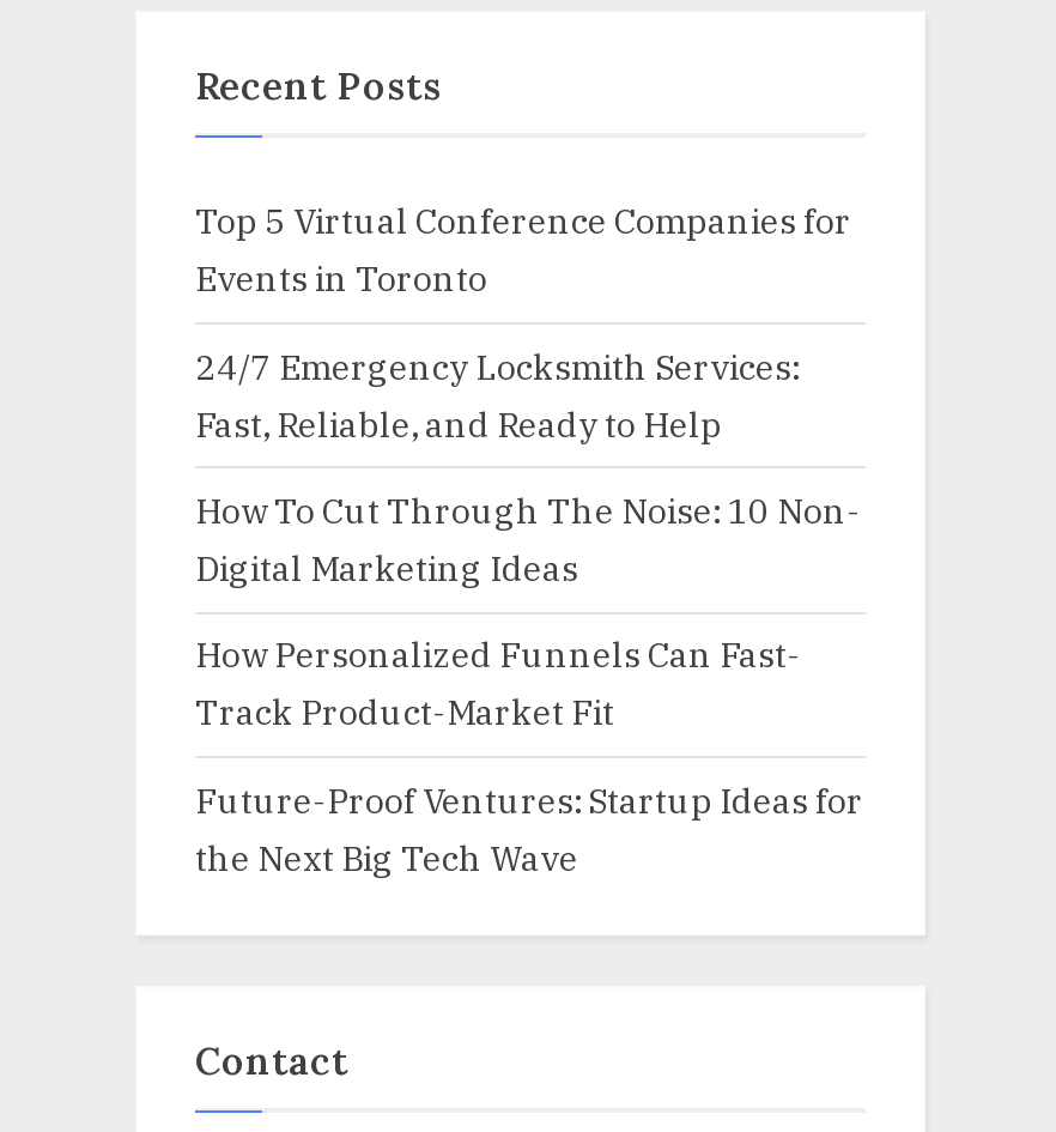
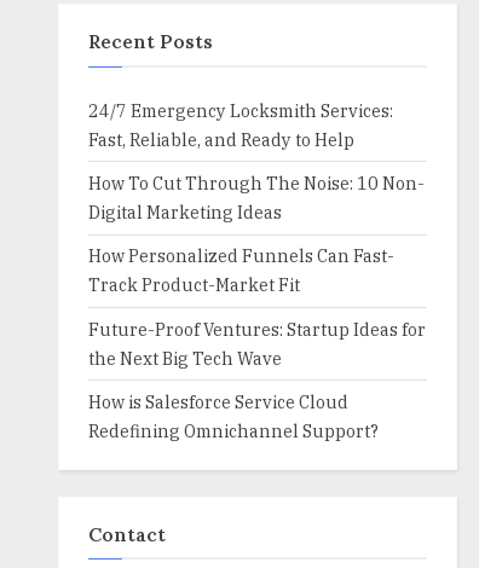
- Top 5 Virtual Conference Companies for
- Events in Toronto

moved up: 24/7 Emergency Locksmith Services: | Fast, Reliable, and Ready to Help | How To Cut Through The Noise: 10 Non- | Digital Marketing Ideas | How Personalized Funnels Can Fast- | Track Product-Market Fit | Future-Proof Ventures: Startup Ideas for | the Next Big Tech Wave

+ How is Salesforce Service Cloud
+ Redefining Omnichannel Support?
